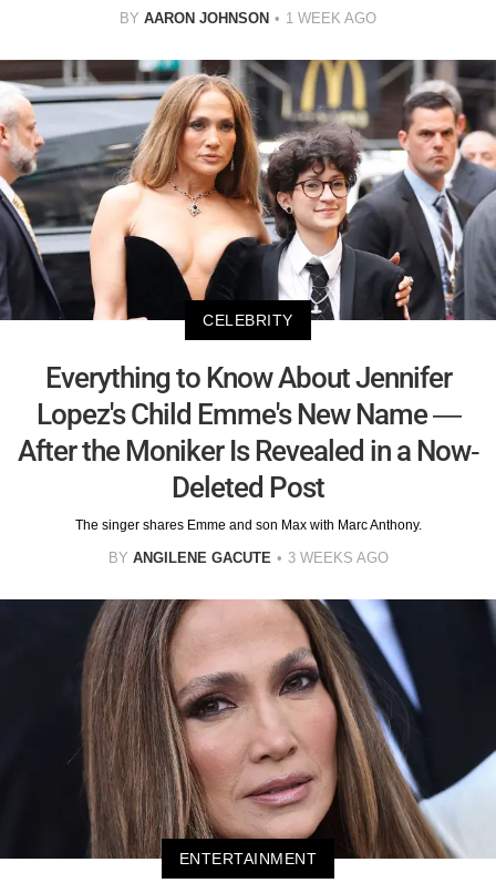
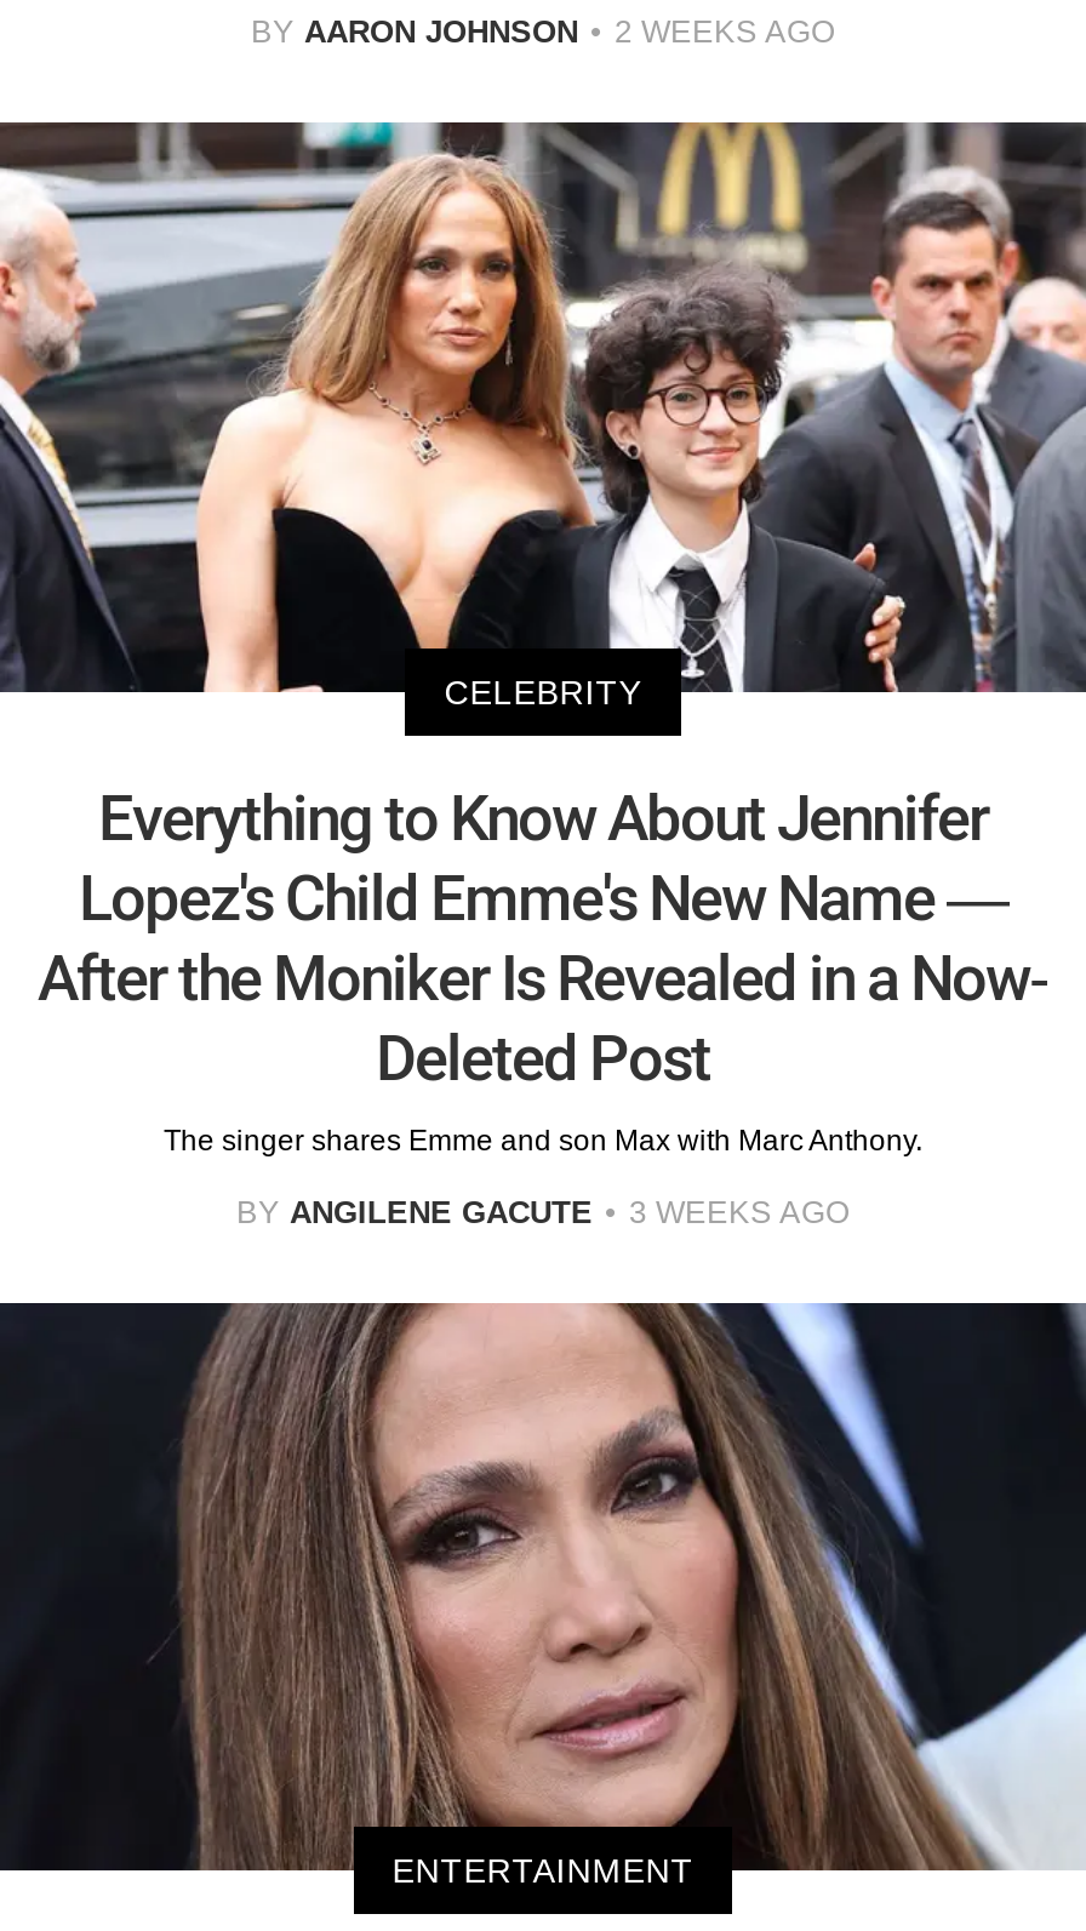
- BY AARON JOHNSON 1 WEEK AGO
+ BY AARON JOHNSON 2 WEEKS AGO
